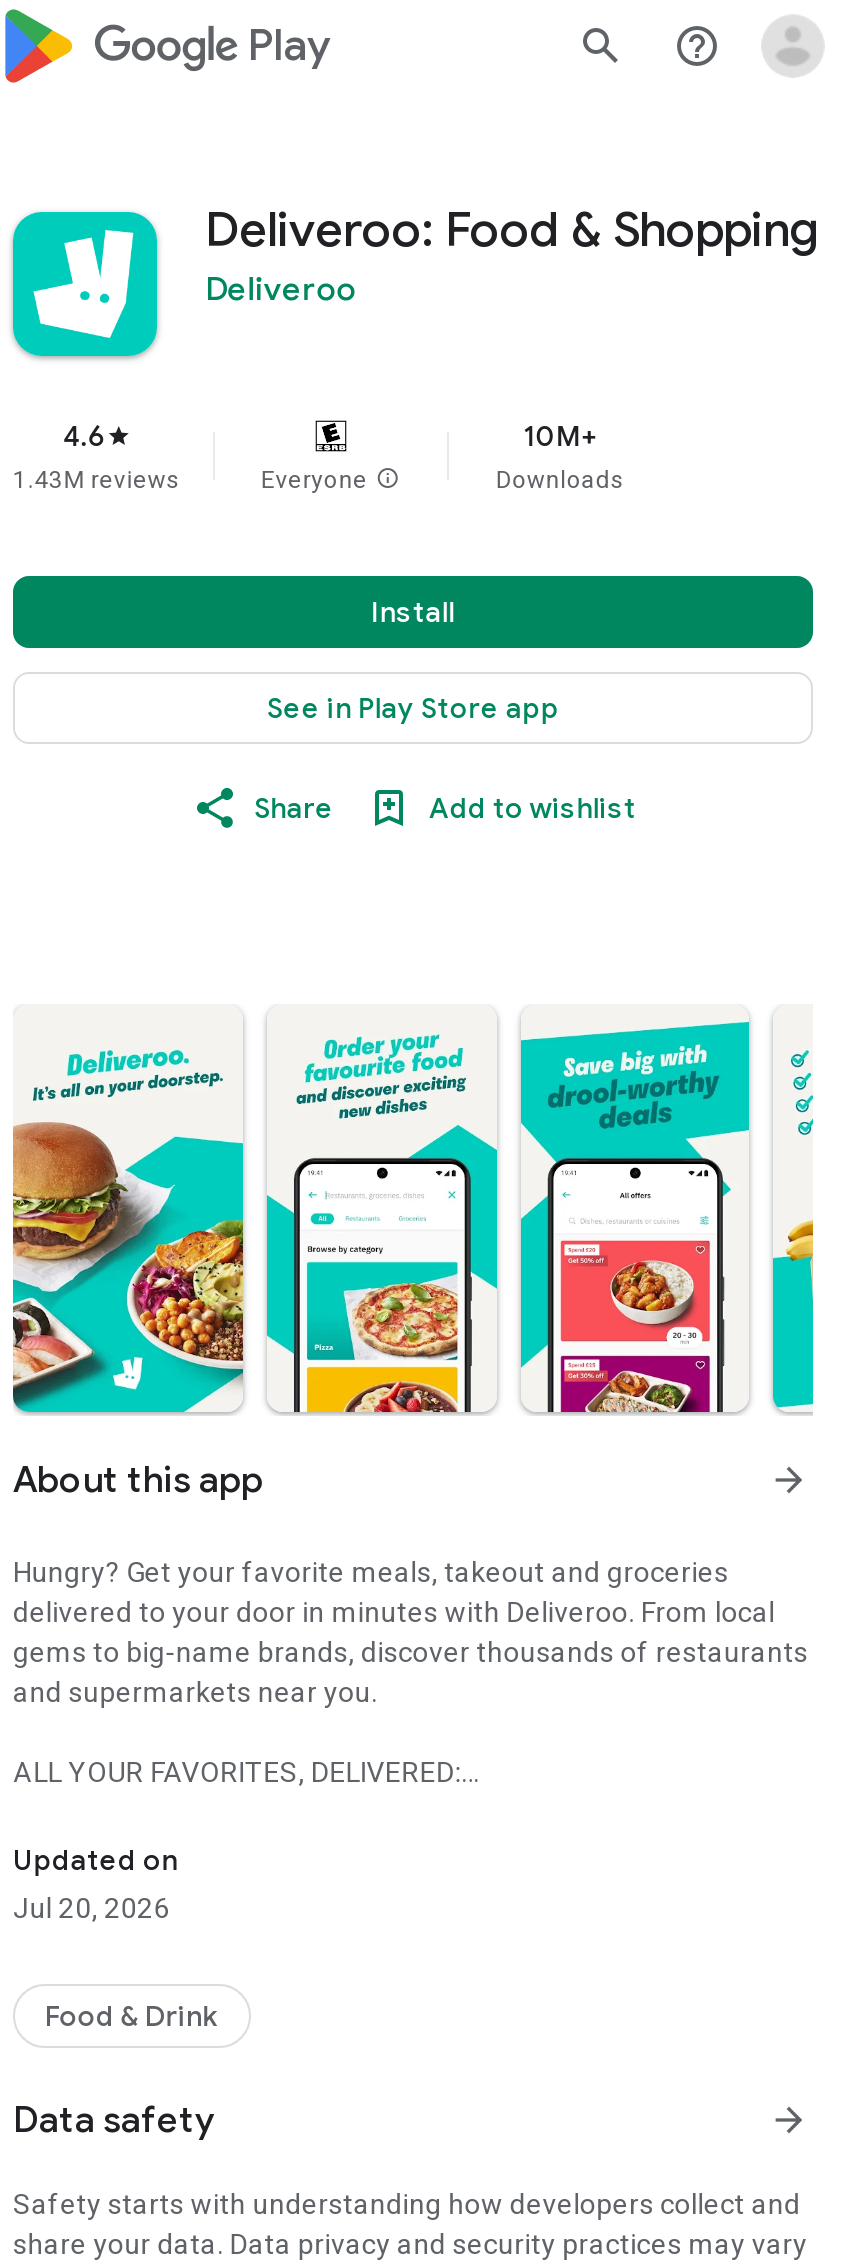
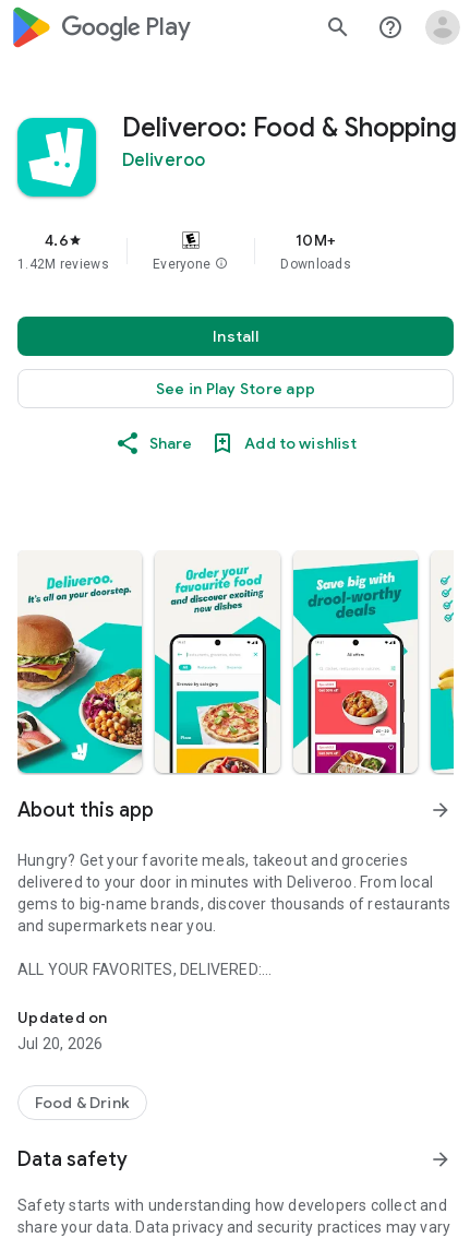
- 1.43M reviews
+ 1.42M reviews
